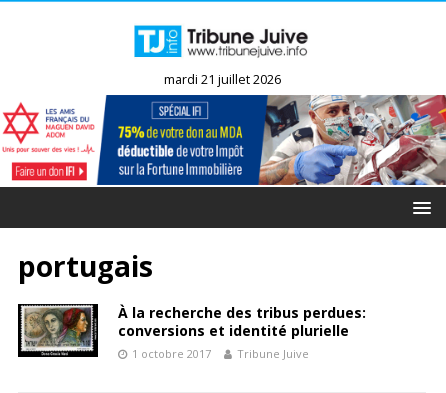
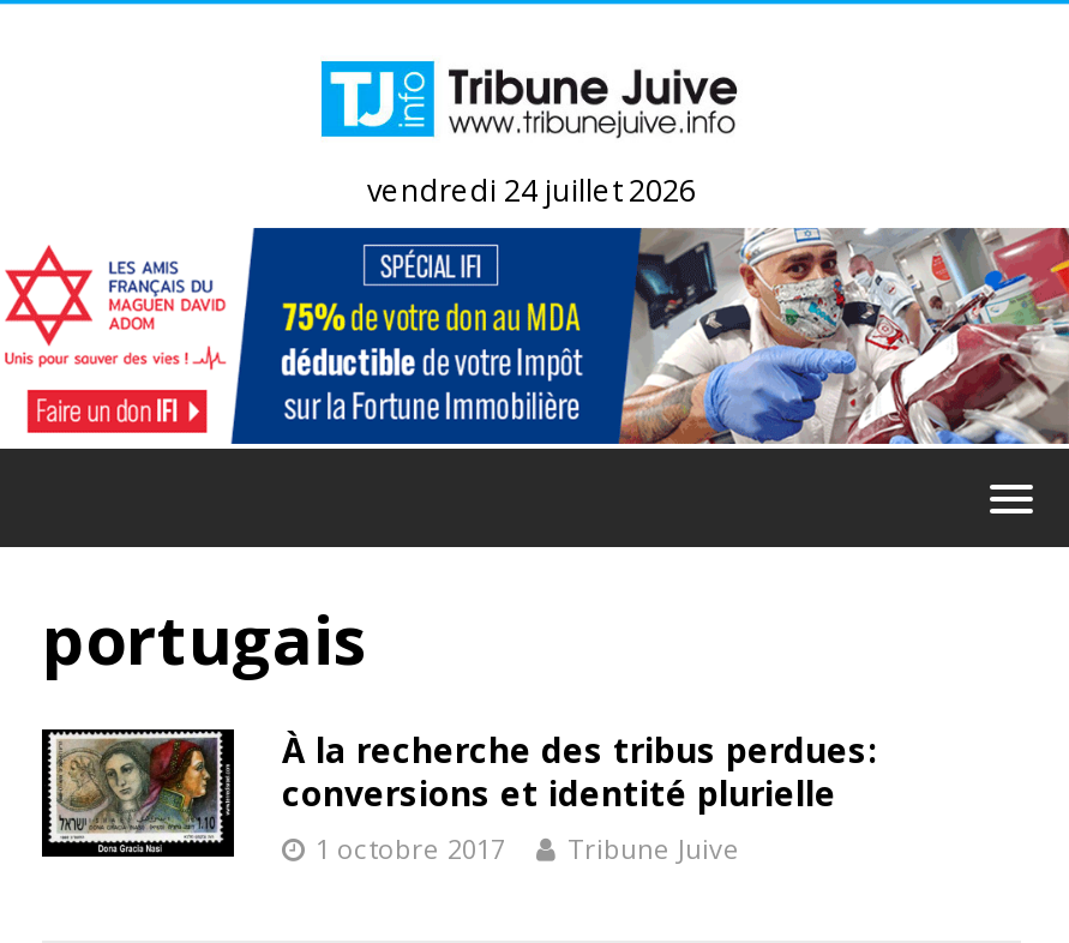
- mardi 21 juillet 2026
+ vendredi 24 juillet 2026
